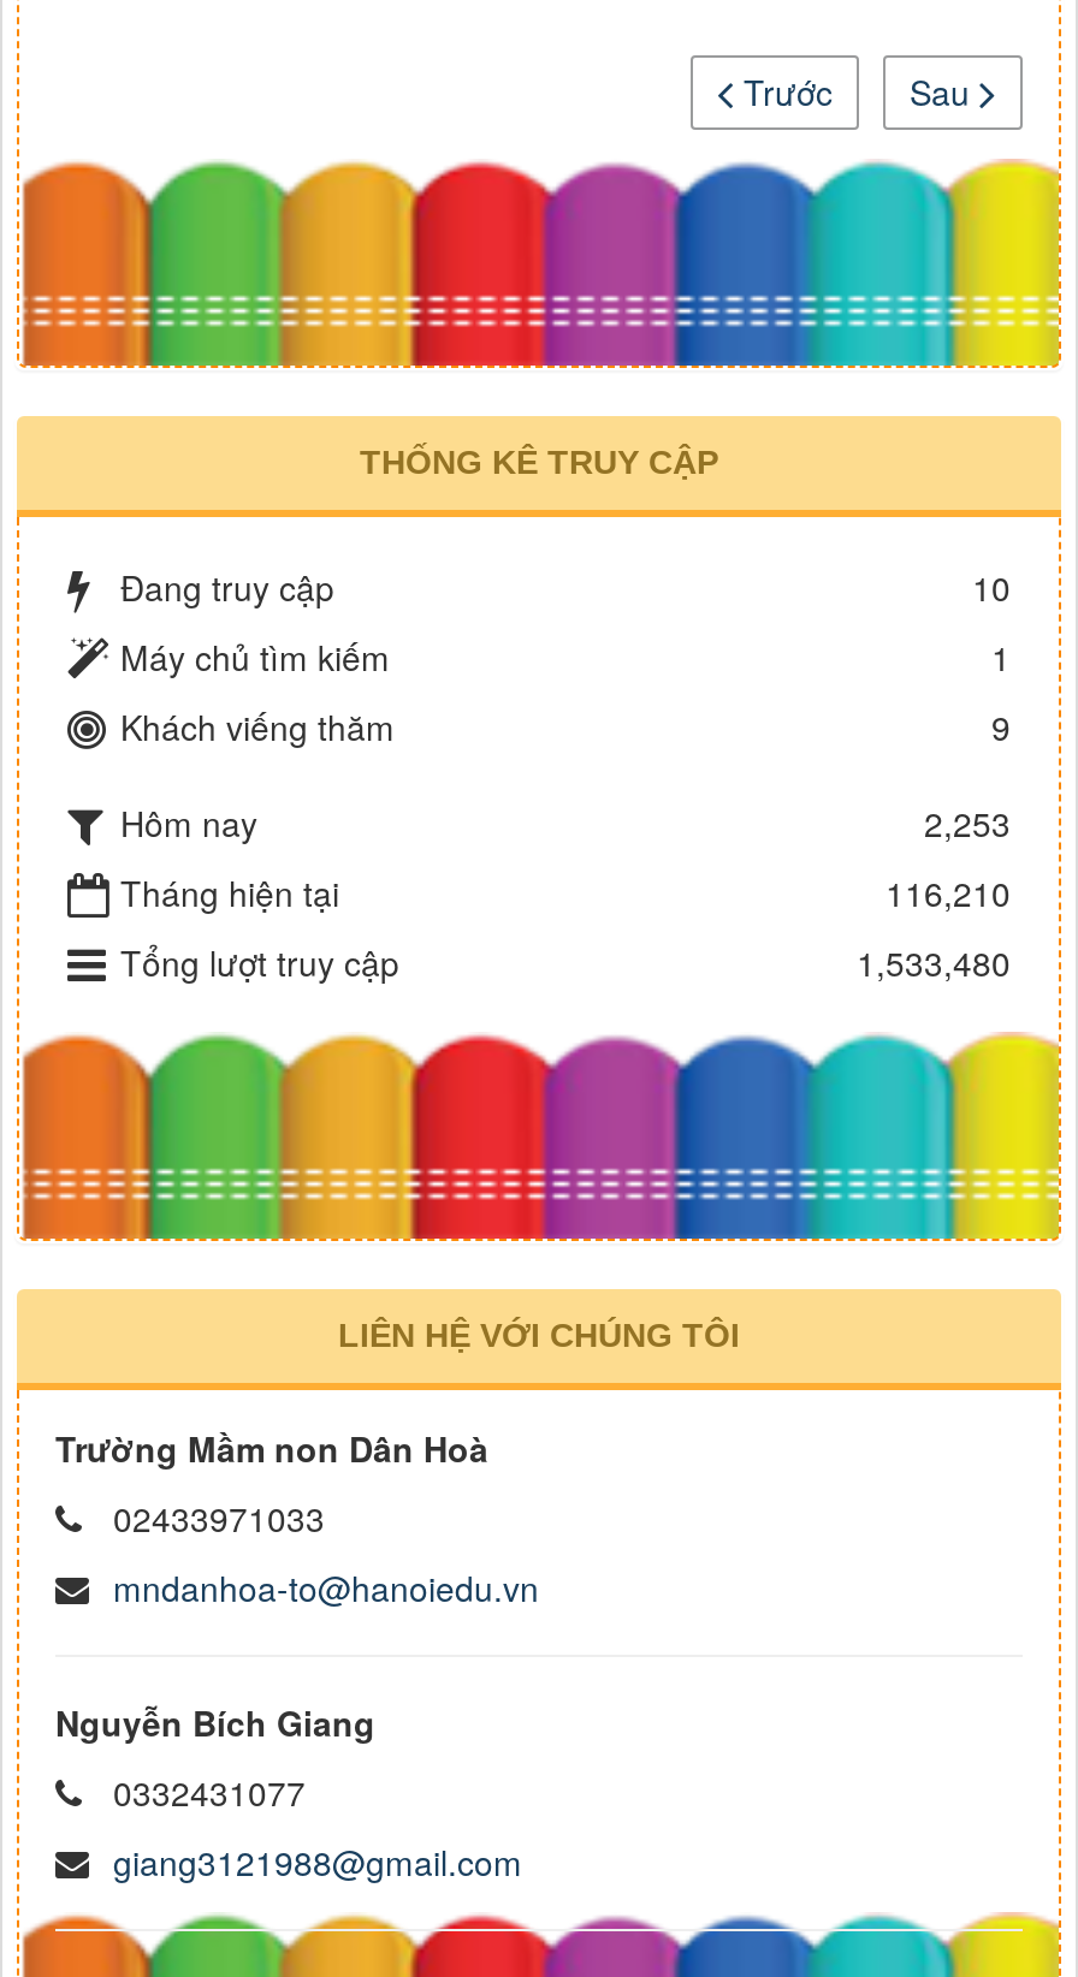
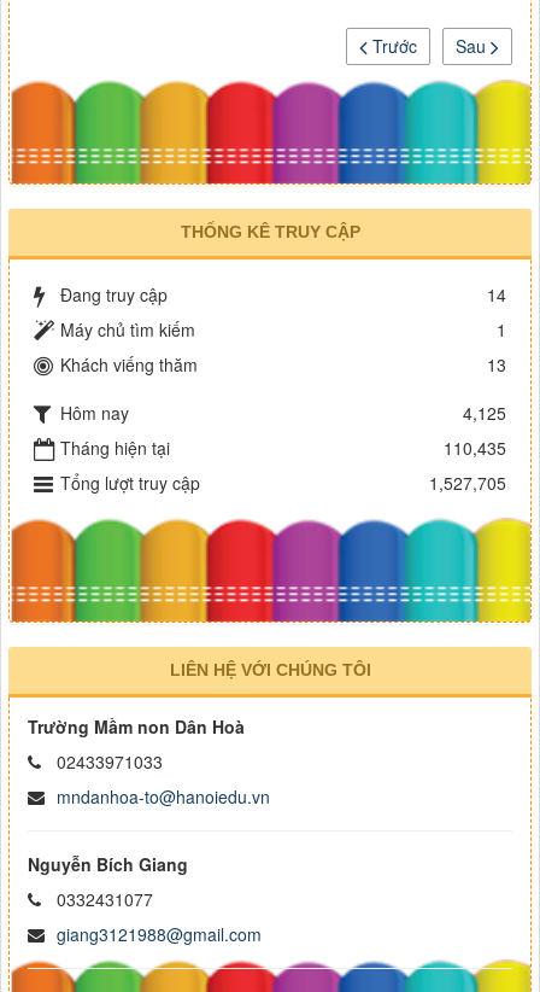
- 10
+ 14

- 9
+ 13

- 2,253
+ 4,125

- 116,210
+ 110,435

- 1,533,480
+ 1,527,705
